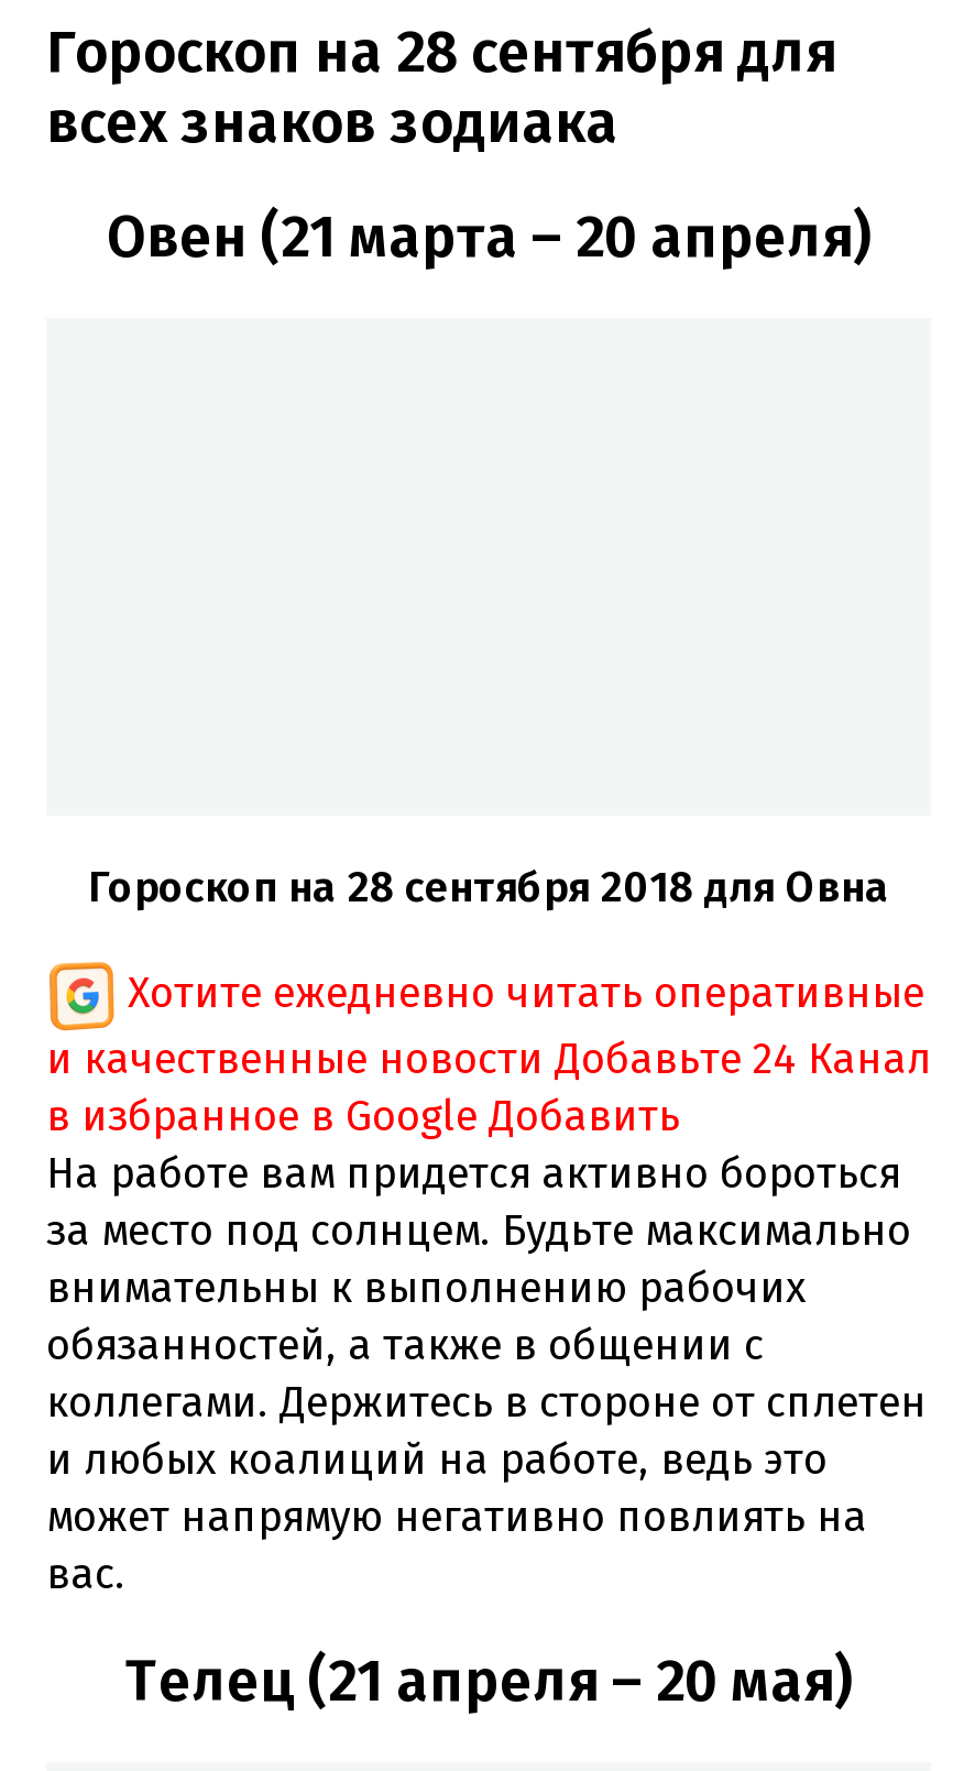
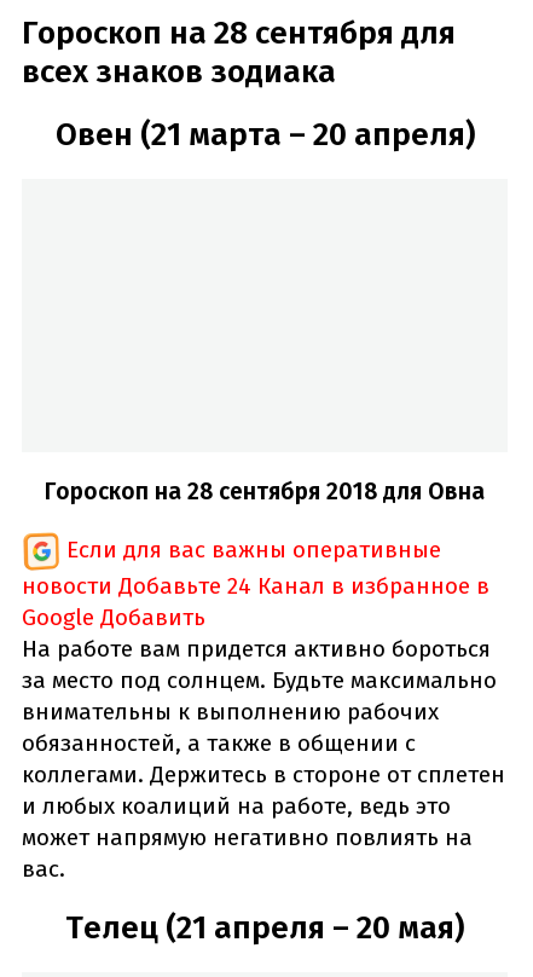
- Хотите ежедневно читать оперативные
- и качественные новости Добавьте 24 Канал
- в избранное в Google Добавить
+ Если для вас важны оперативные
+ новости Добавьте 24 Канал в избранное в
+ Google Добавить
